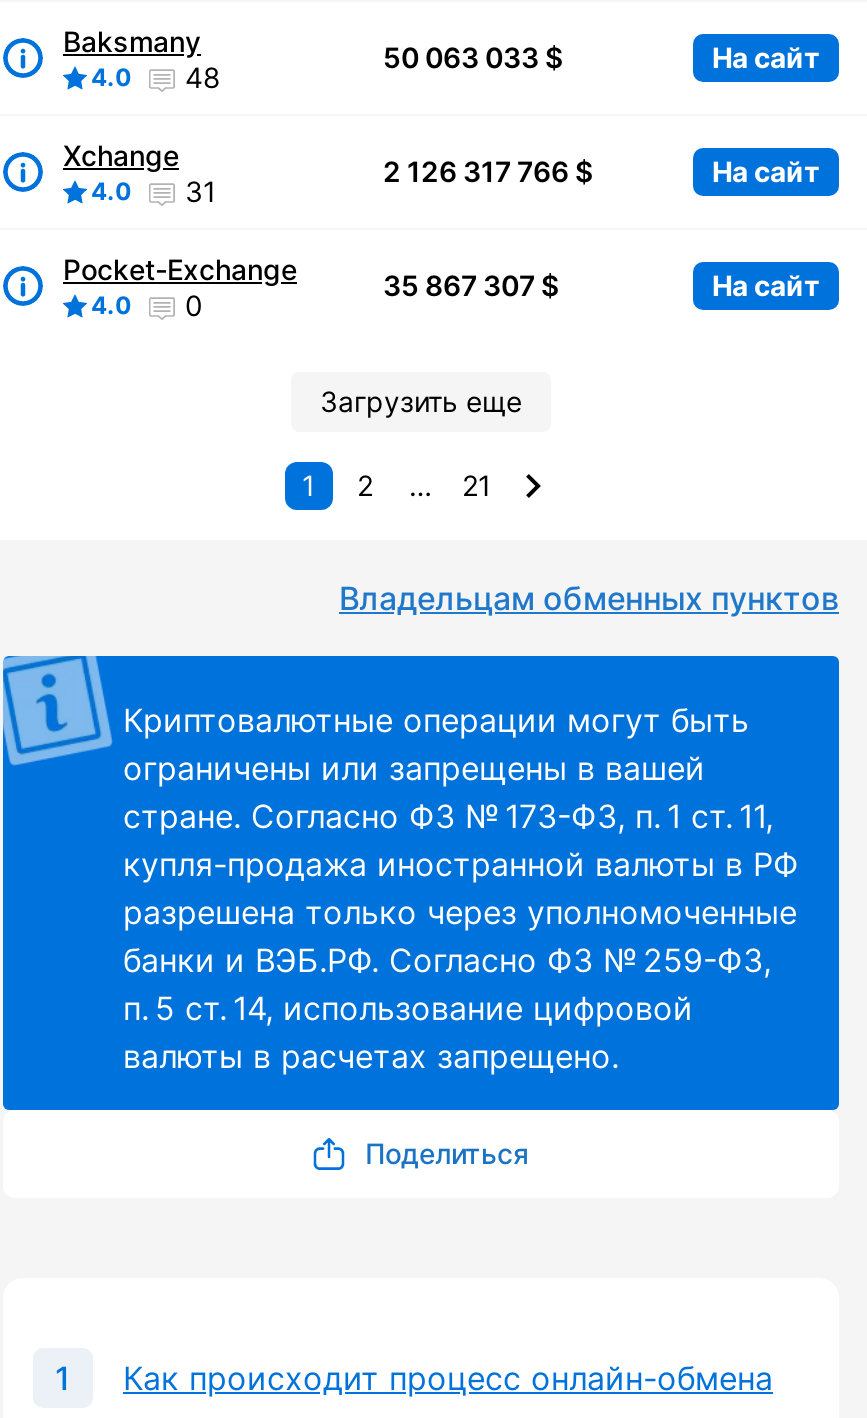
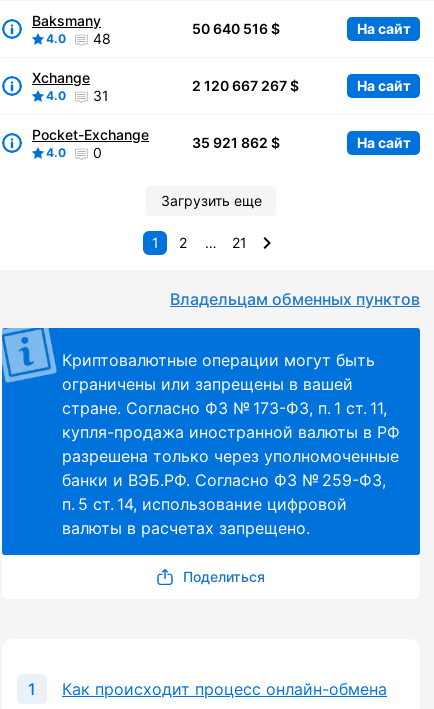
- 50 063 033 $
+ 50 640 516 $

- 2 126 317 766 $
+ 2 120 667 267 $

- 35 867 307 $
+ 35 921 862 $
